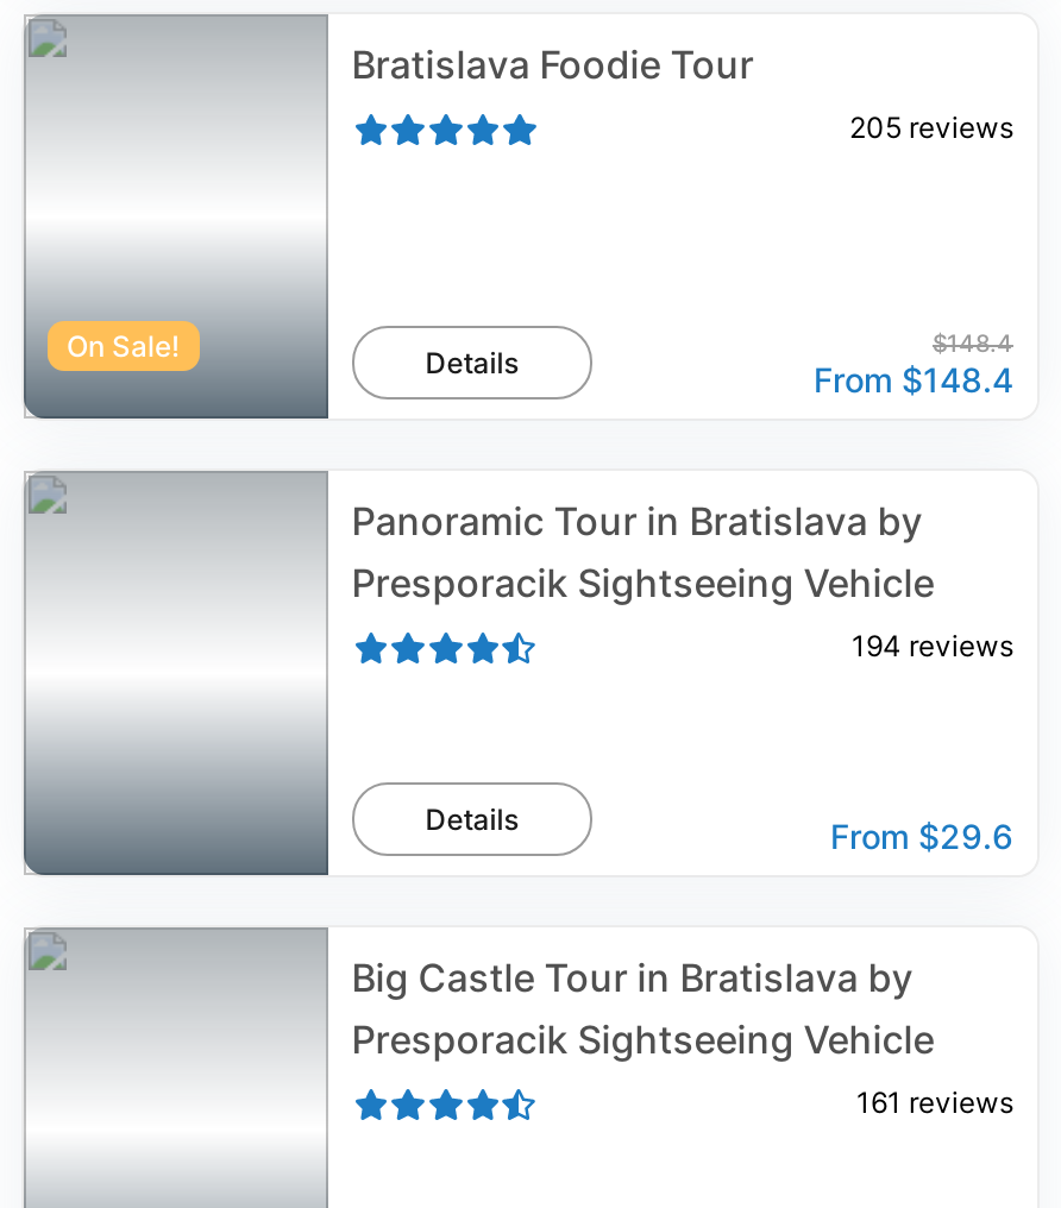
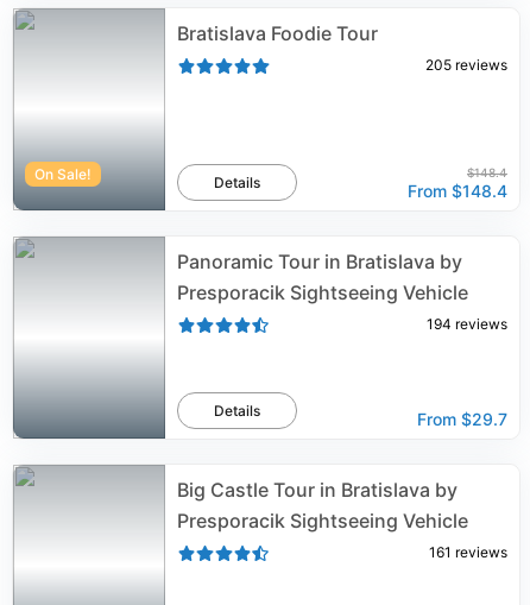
- From $29.6
+ From $29.7
